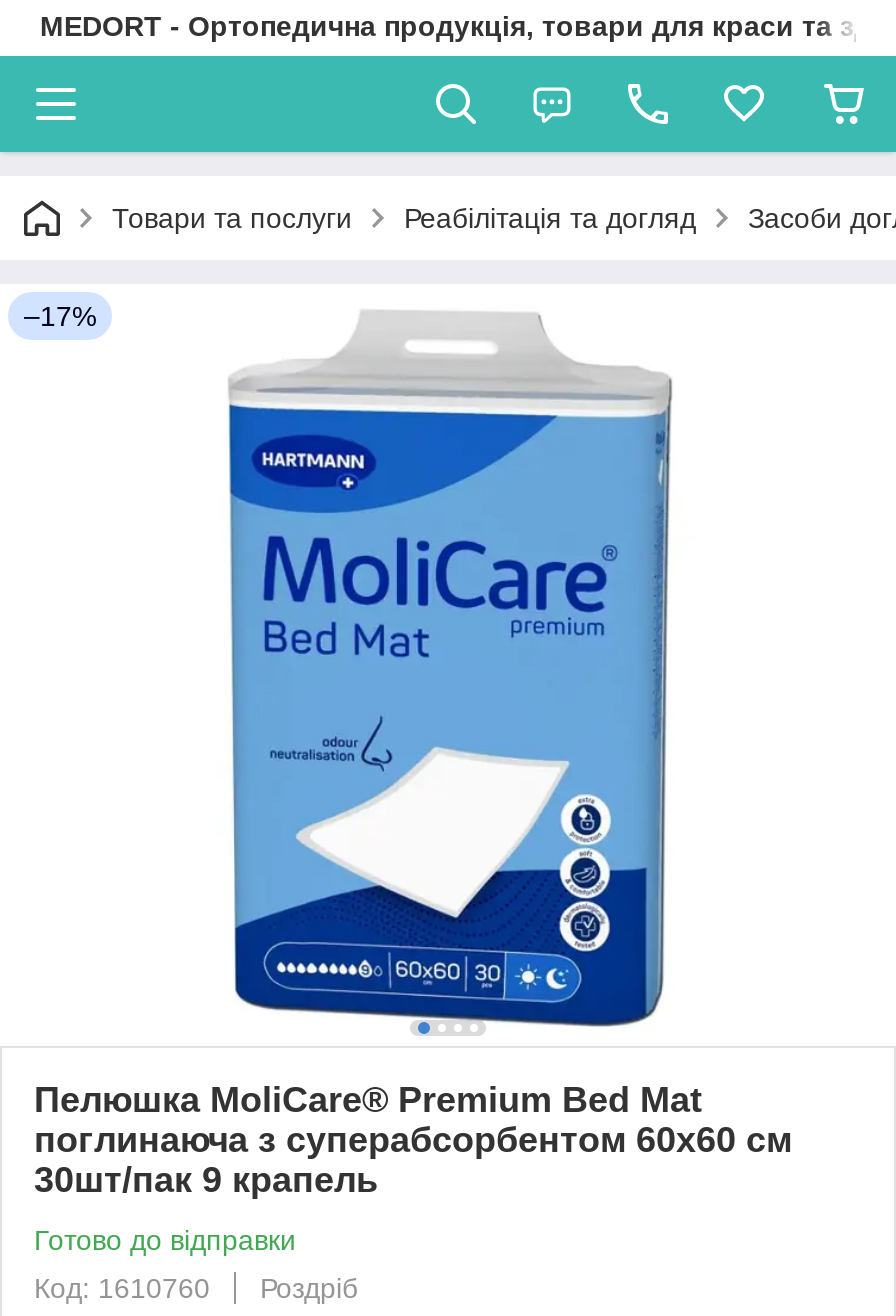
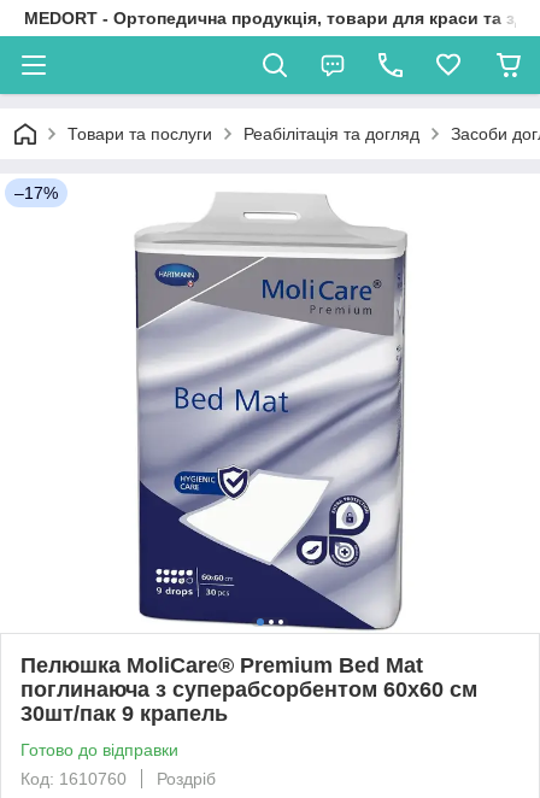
- [image]
+ [image]
